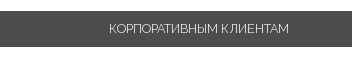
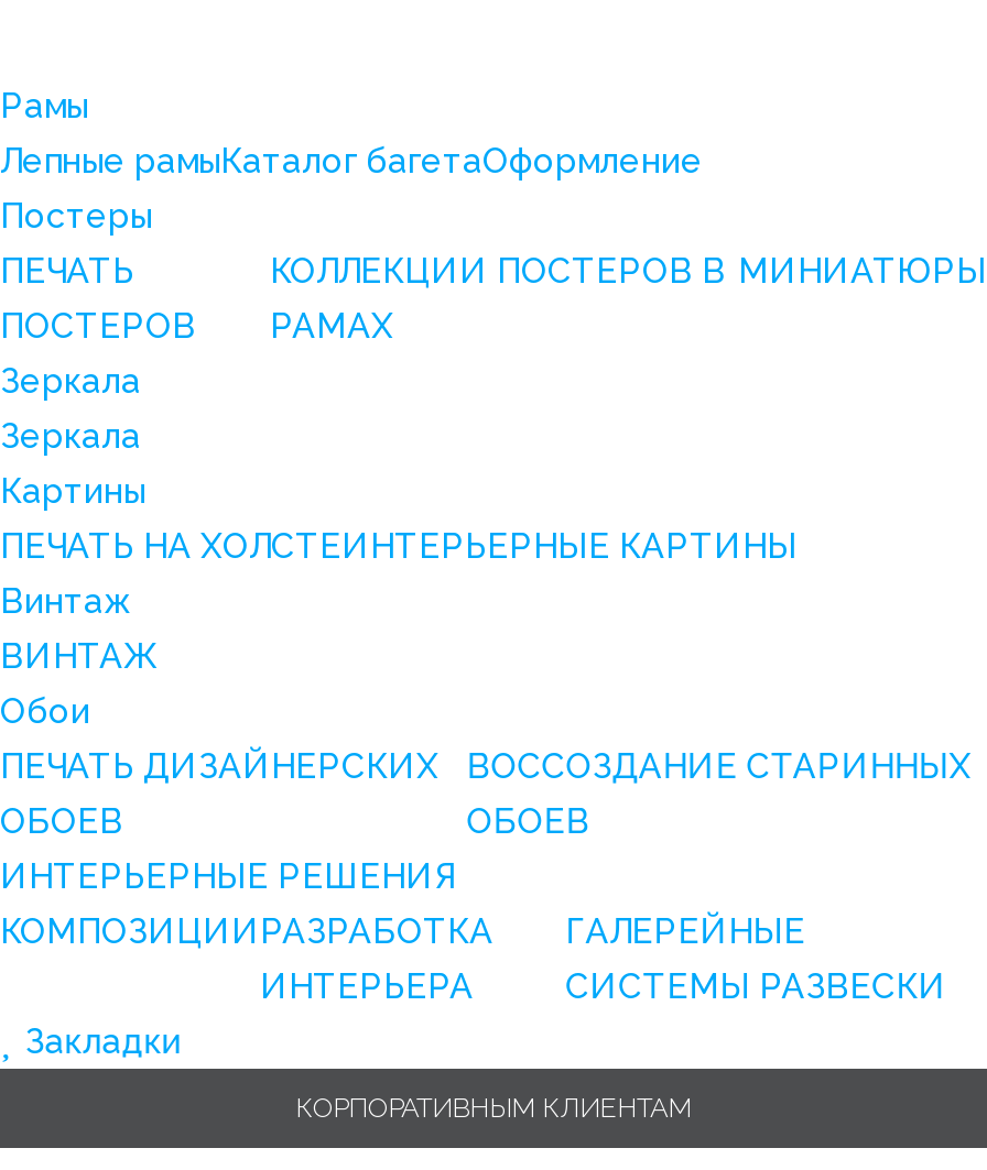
+ Рамы
+ Лепные рамыКаталог багетаОформление
+ Постеры
+ ПЕЧАТЬ
+ ПОСТЕРОВ

+ МИНИАТЮРЫ
+ Зеркала
+ Зеркала
+ Картины
+ ПЕЧАТЬ НА ХОЛСТЕИНТЕРЬЕРНЫЕ КАРТИНЫ
+ Винтаж
+ ВИНТАЖ
+ Обои
+ ПЕЧАТЬ ДИЗАЙНЕРСКИХ
+ ОБОЕВ

+ ВОССОЗДАНИЕ СТАРИННЫХ
+ ОБОЕВ
+ ИНТЕРЬЕРНЫЕ РЕШЕНИЯ
+ КОМПОЗИЦИИ РАЗРАБОТКА
+ ИНТЕРЬЕРА

+ ГАЛЕРЕЙНЫЕ
+ СИСТЕМЫ РАЗВЕСКИ
+ Закладки

+ КОЛЛЕКЦИИ ПОСТЕРОВ В
+ РАМАХ
